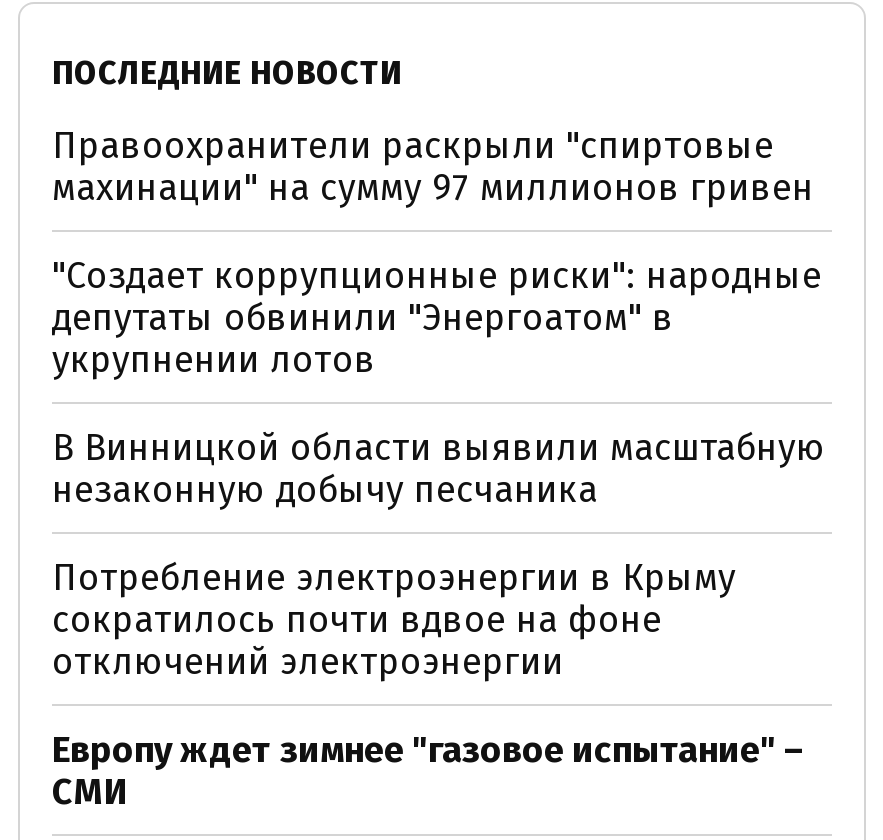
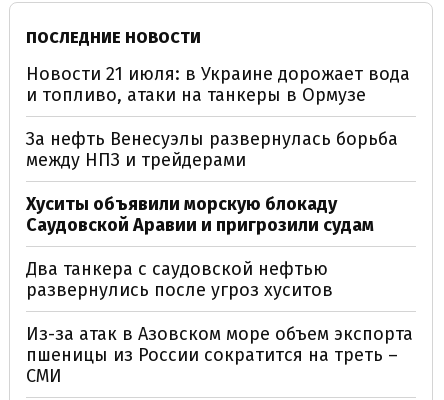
- Правоохранители раскрыли "спиртовые
- махинации" на сумму 97 миллионов гривен
+ Новости 21 июля: в Украине дорожает вода
+ и топливо, атаки на танкеры в Ормузе

- "Создает коррупционные риски": народные
- депутаты обвинили "Энергоатом" в
- укрупнении лотов
+ За нефть Венесуэлы развернулась борьба
+ между НПЗ и трейдерами

- В Винницкой области выявили масштабную
- незаконную добычу песчаника
+ Хуситы объявили морскую блокаду
+ Саудовской Аравии и пригрозили судам

- Потребление электроэнергии в Крыму
- сократилось почти вдвое на фоне
- отключений электроэнергии
+ Два танкера с саудовской нефтью
+ развернулись после угроз хуситов

- Европу ждет зимнее "газовое испытание" –
+ Из-за атак в Азовском море объем экспорта
+ пшеницы из России сократится на треть –
